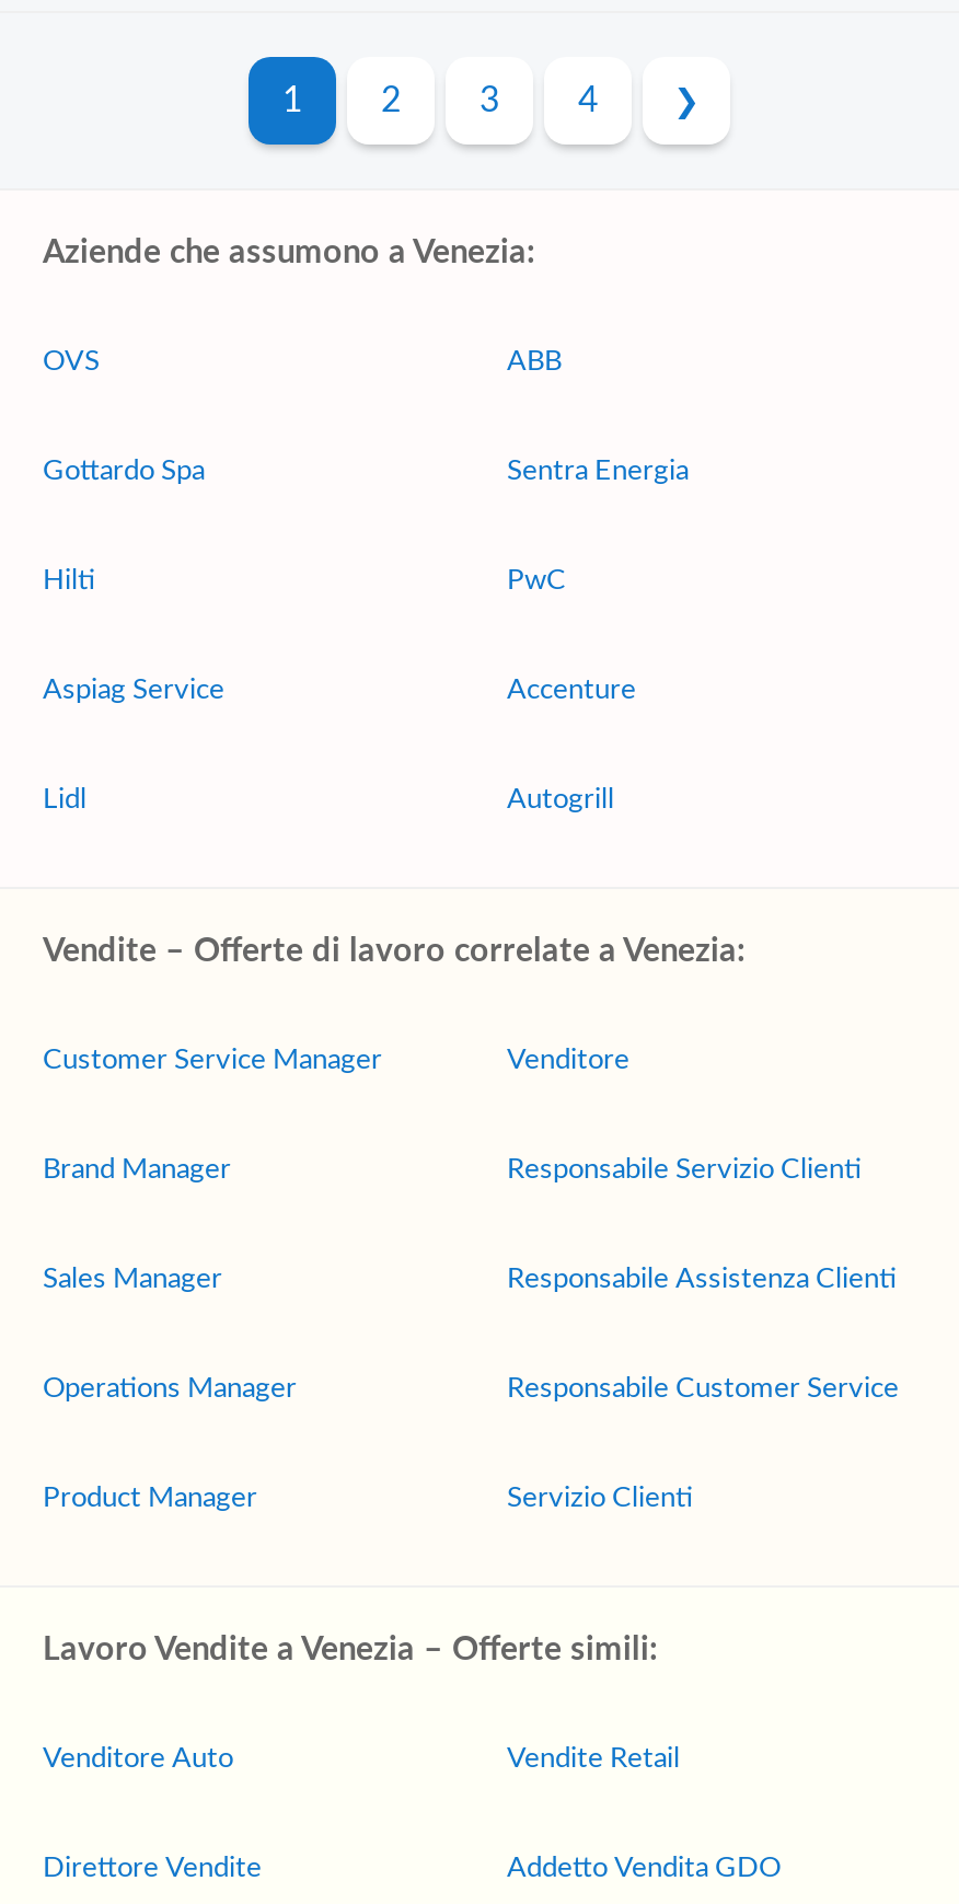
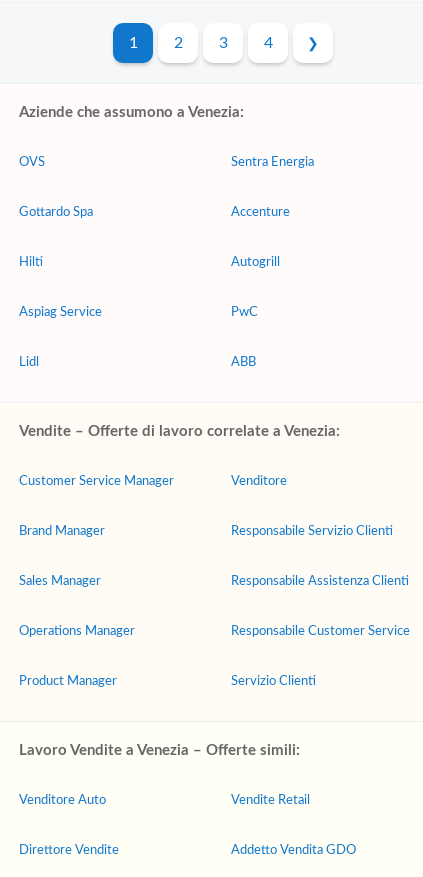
moved down: ABB

moved up: Sentra Energia

moved down: PwC

moved up: Accenture | Autogrill
